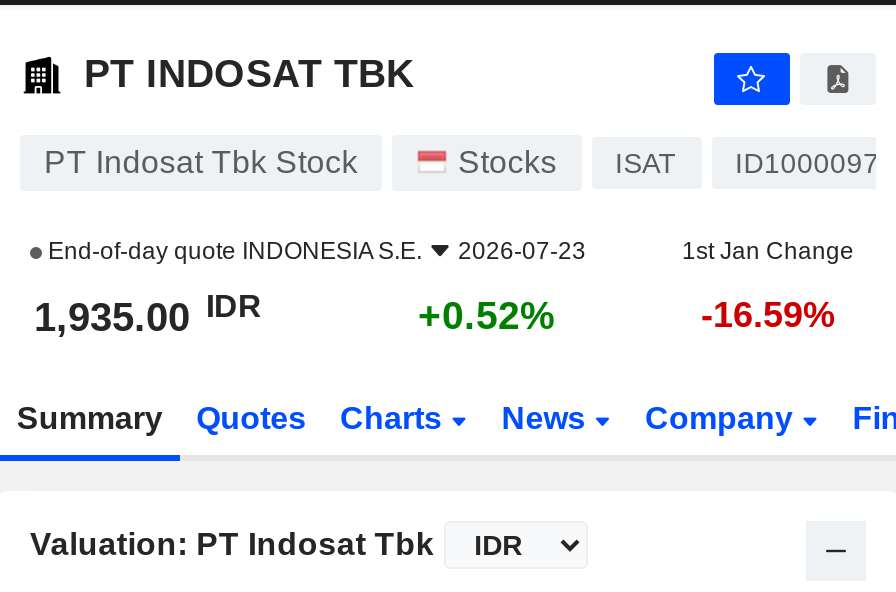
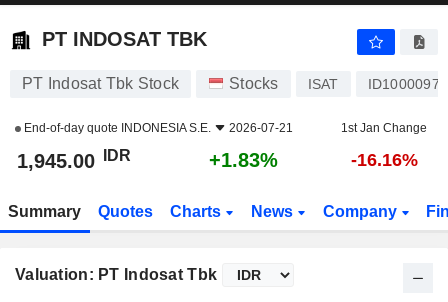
- End-of-day quote INDONESIA S.E. 2026-07-23
+ End-of-day quote INDONESIA S.E. 2026-07-21

- 1,935.00 IDR
+ 1,945.00 IDR

- +0.52%
+ +1.83%

- -16.59%
+ -16.16%
